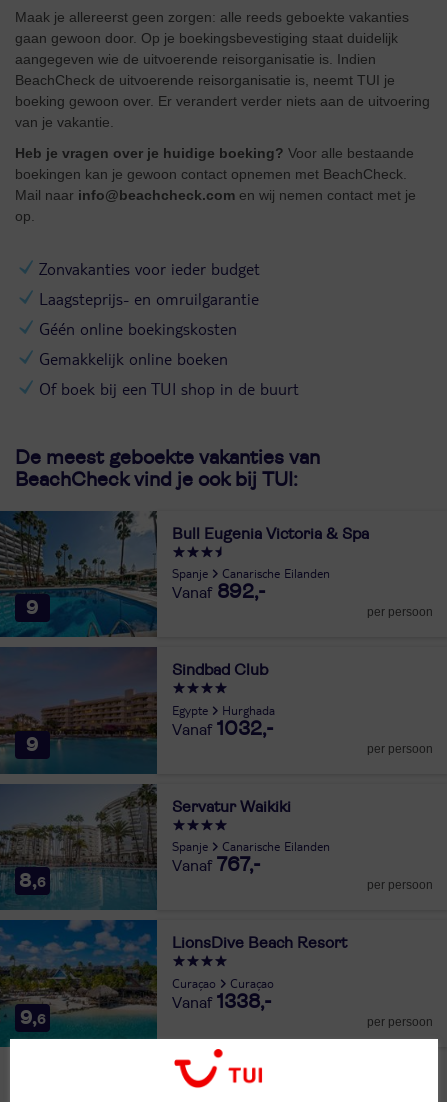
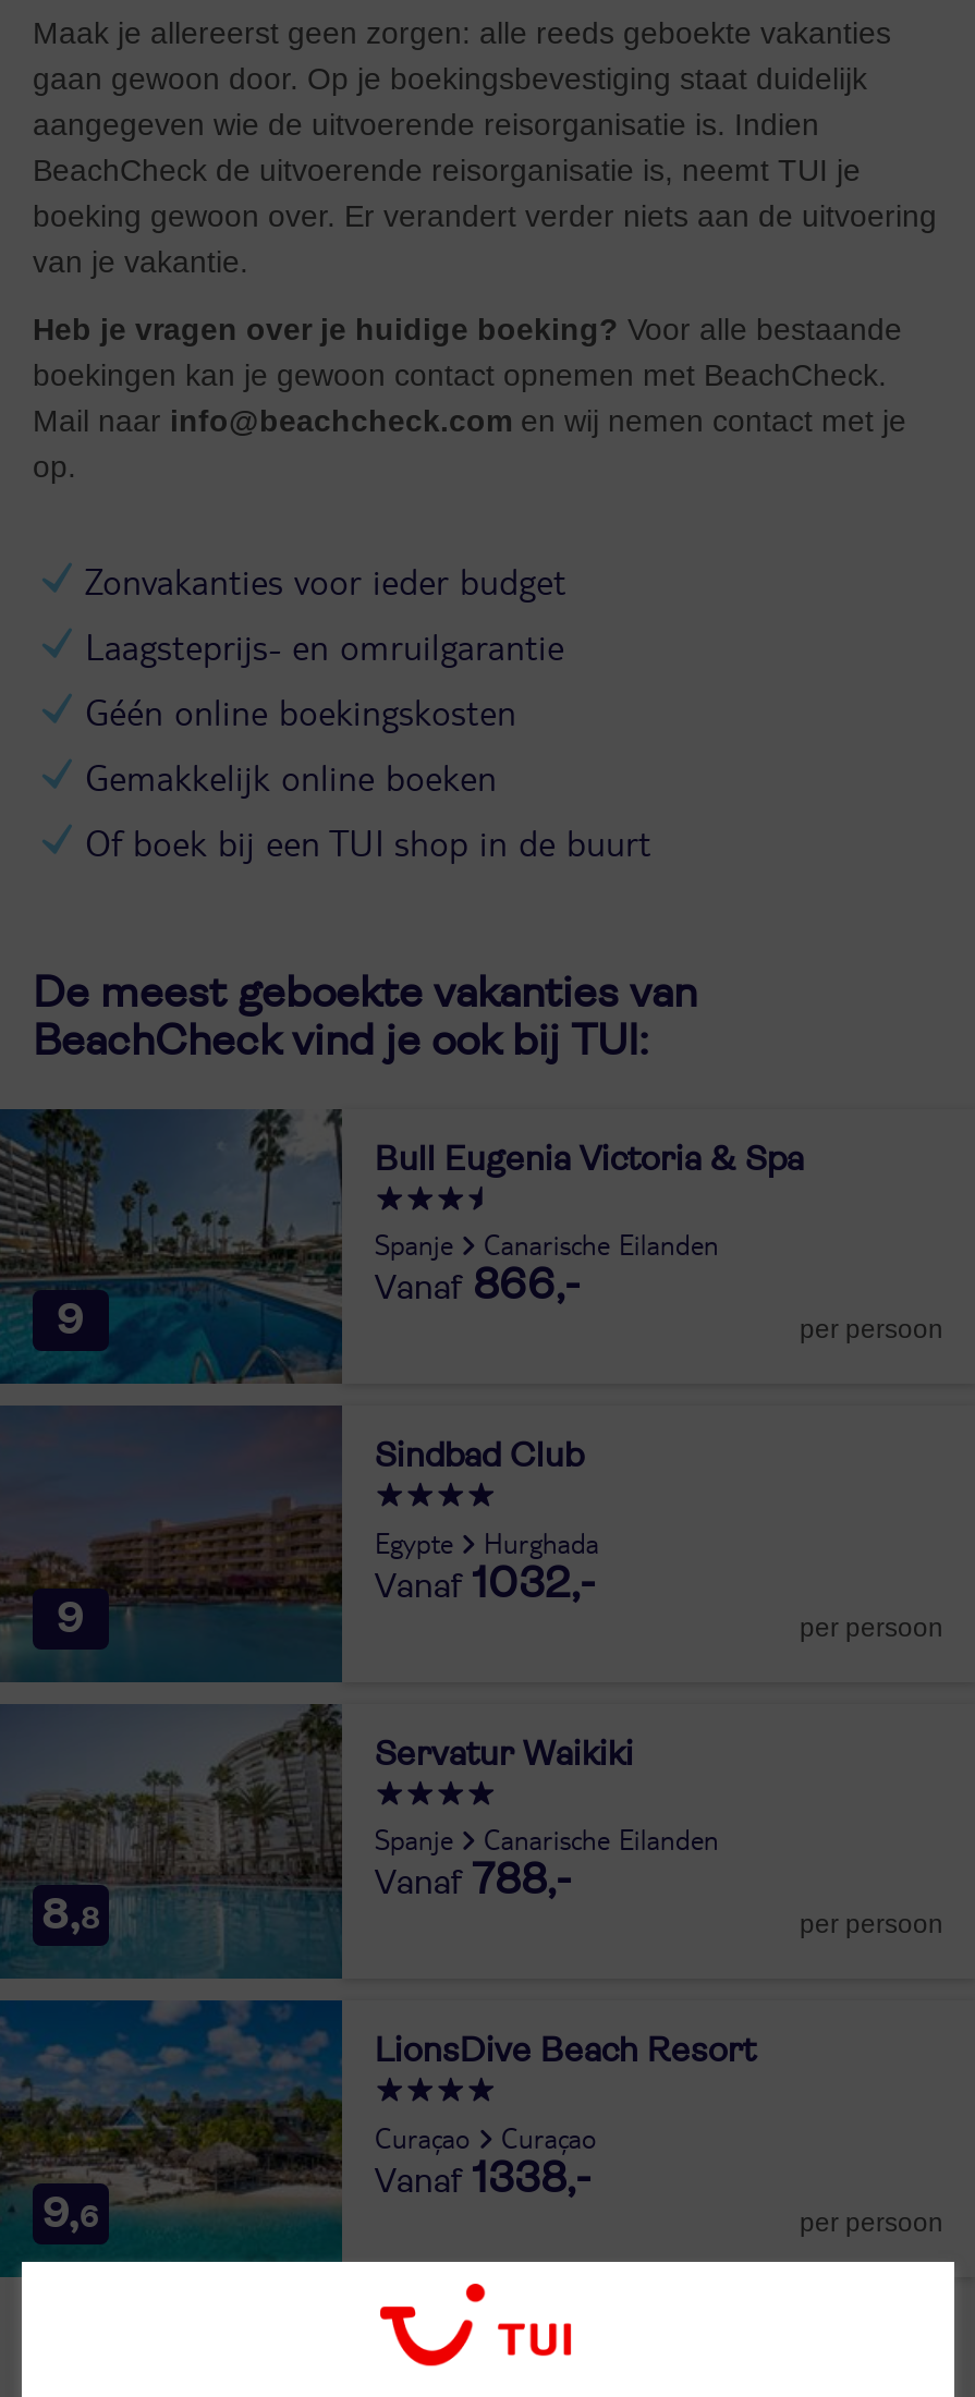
- 892,-
+ 866,-

- 767,-
+ 788,-

- 8,6
+ 8,8
